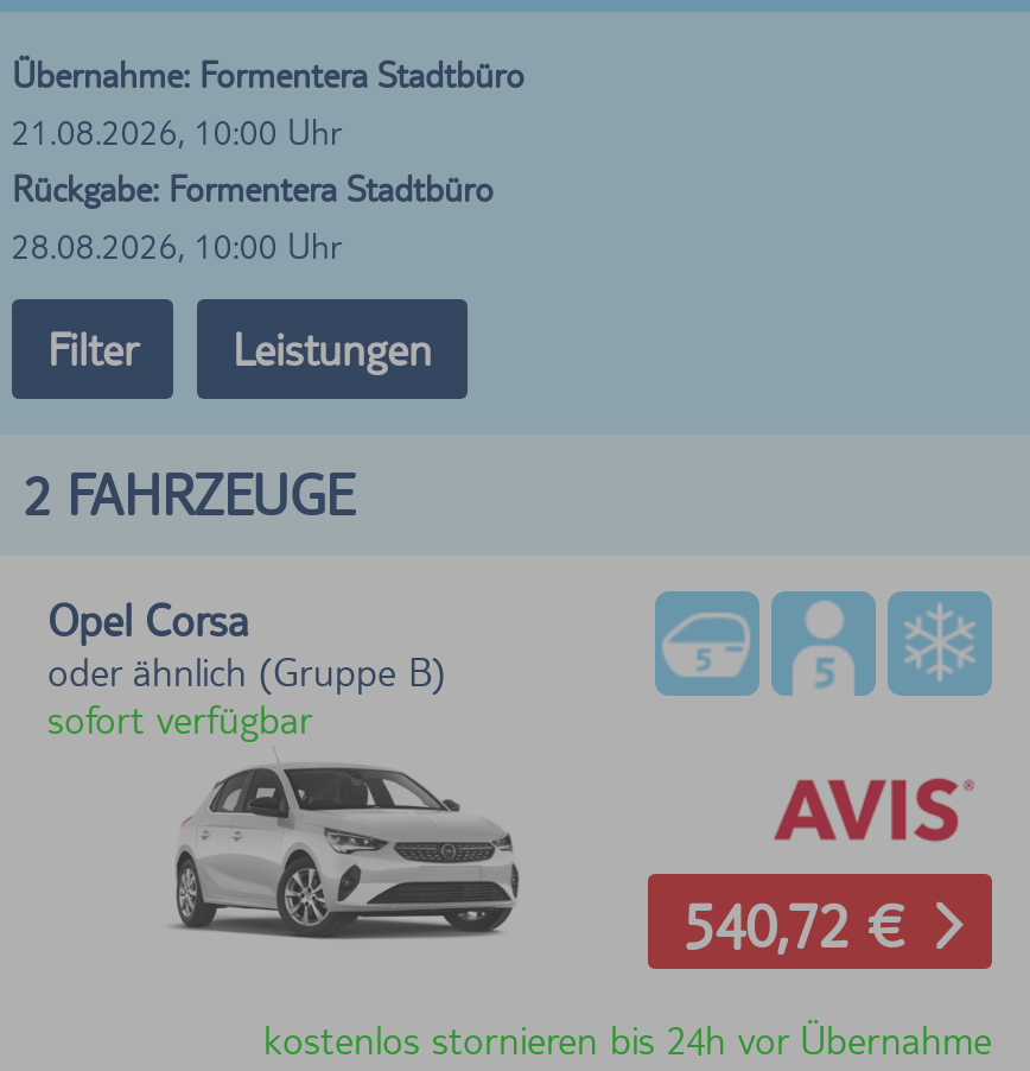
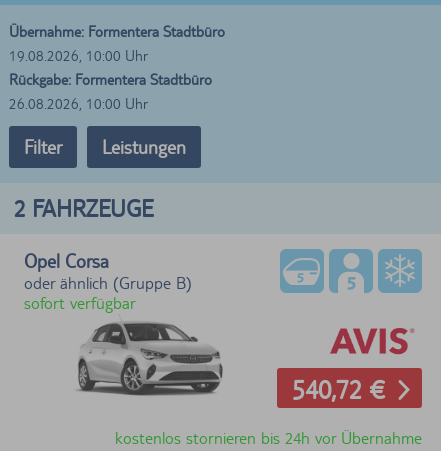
- 21.08.2026, 10:00 Uhr
+ 19.08.2026, 10:00 Uhr

- 28.08.2026, 10:00 Uhr
+ 26.08.2026, 10:00 Uhr
